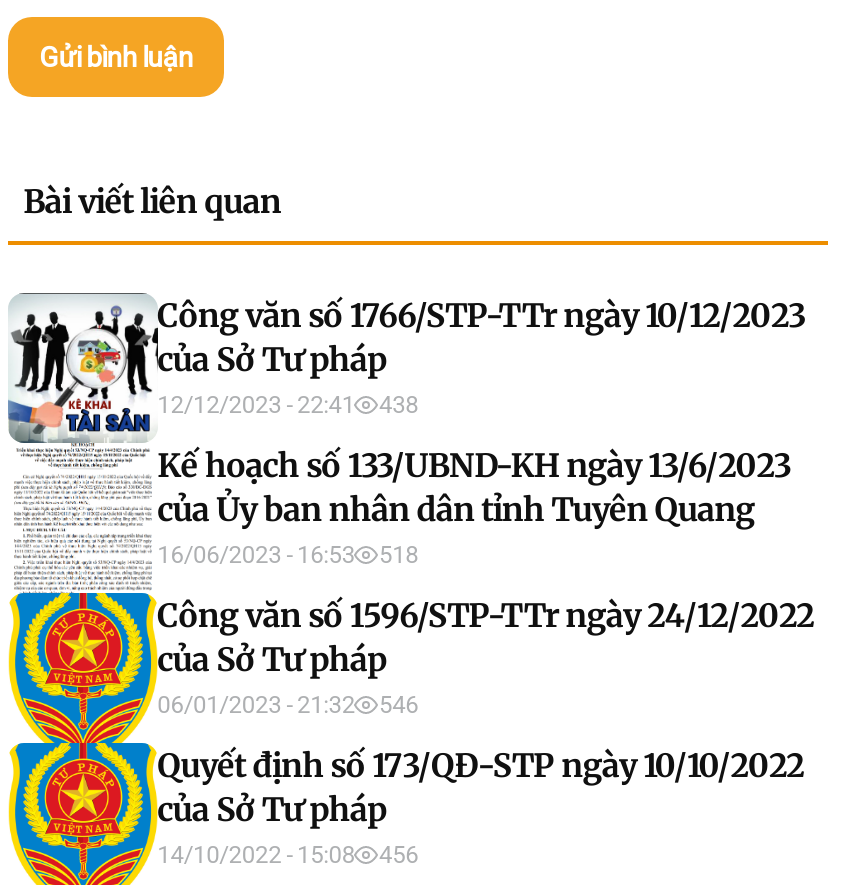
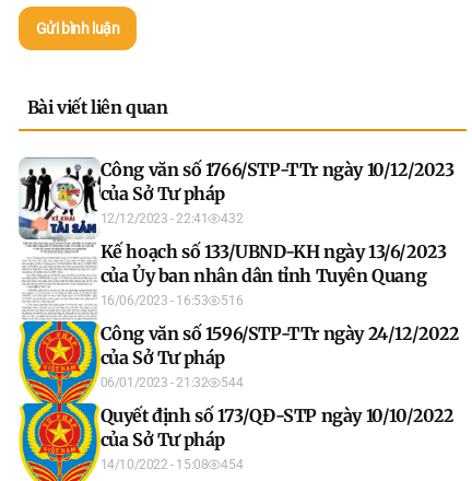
- 12/12/2023 - 22:41 438
+ 12/12/2023 - 22:41 432

- 16/06/2023 - 16:53 518
+ 16/06/2023 - 16:53 516

- 06/01/2023 - 21:32 546
+ 06/01/2023 - 21:32 544

- 14/10/2022 - 15:08 456
+ 14/10/2022 - 15:08 454
